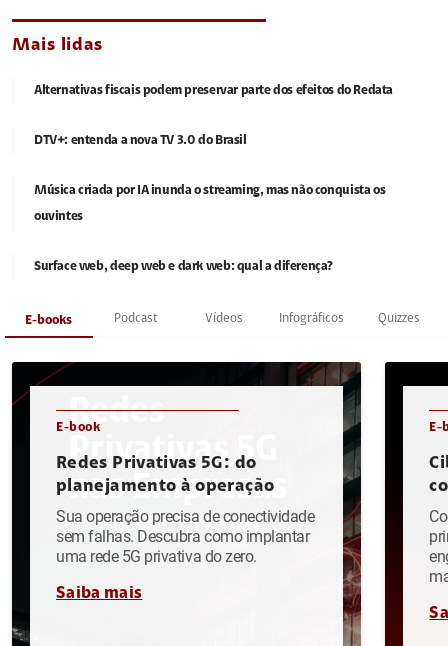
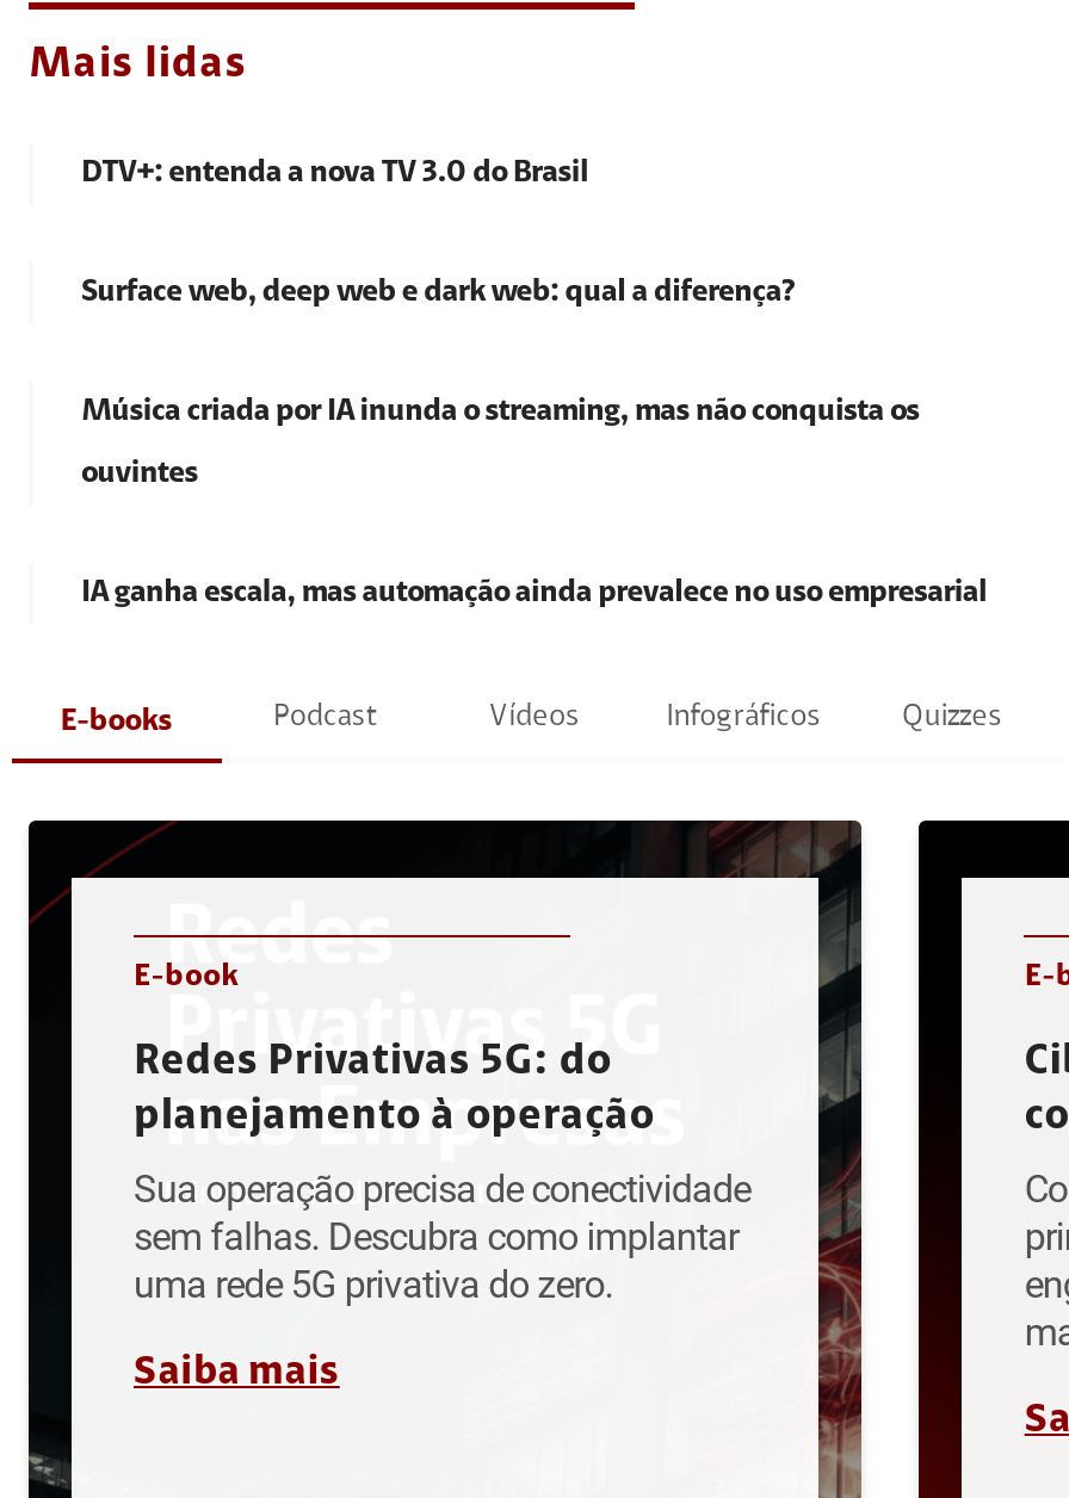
- Alternativas fiscais podem preservar parte dos efeitos do Redata

moved up: DTV+: entenda a nova TV 3.0 do Brasil

+ IA ganha escala, mas automação ainda prevalece no uso empresarial

moved up: Surface web, deep web e dark web: qual a diferença?
